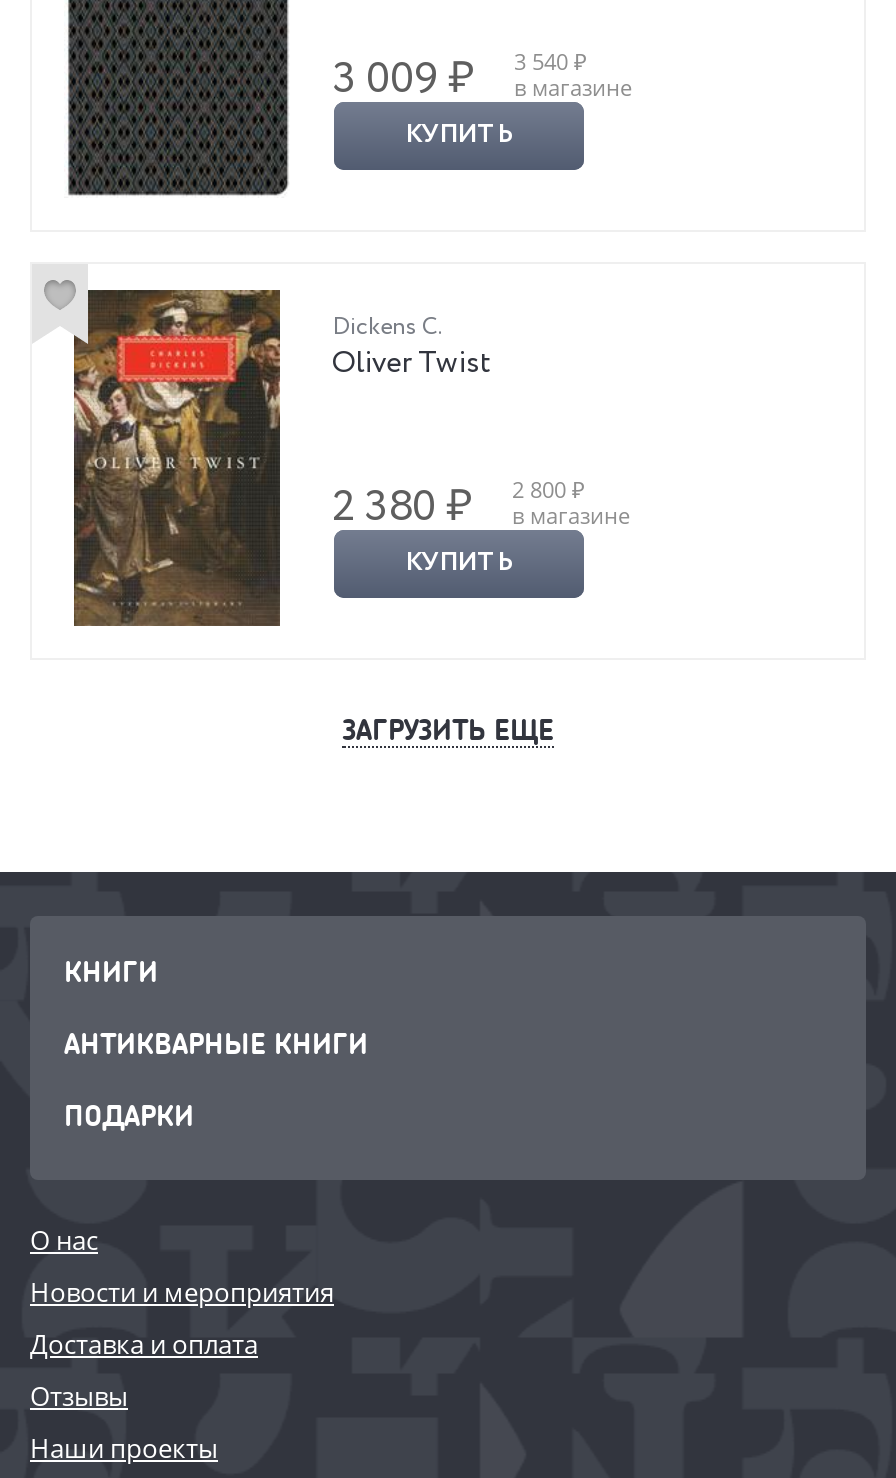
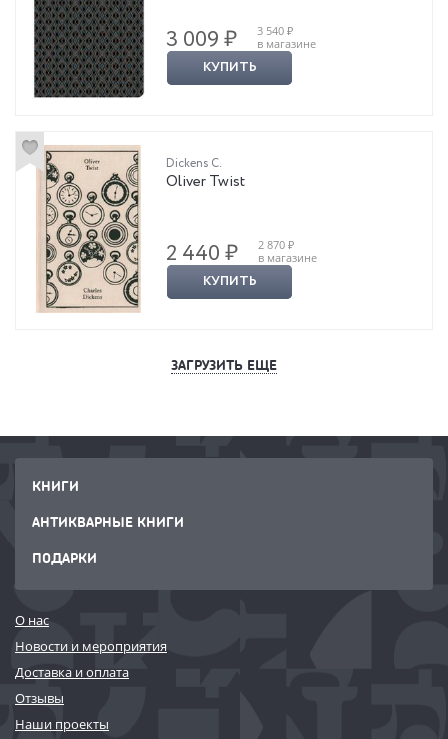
- [image]
- 2 380 ₽
+ [image]
+ 2 440 ₽

- 2 800 ₽
+ 2 870 ₽
